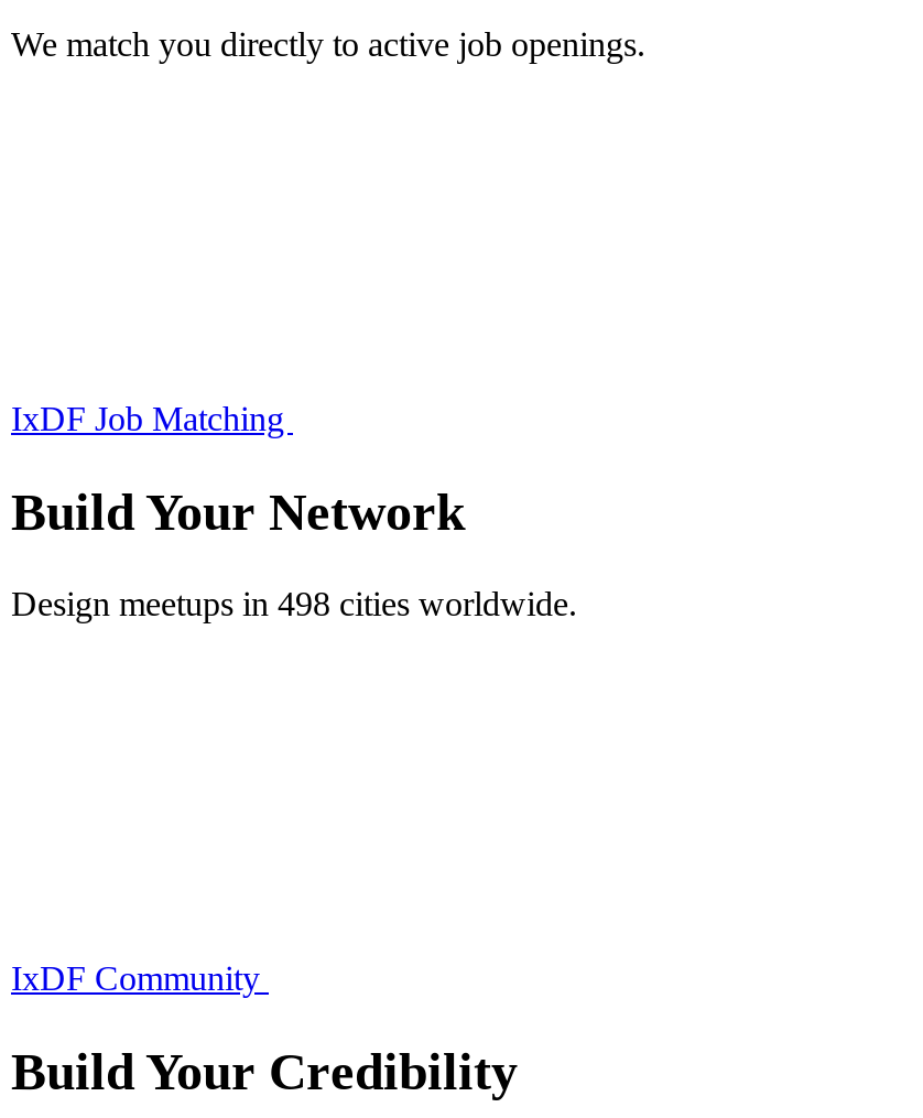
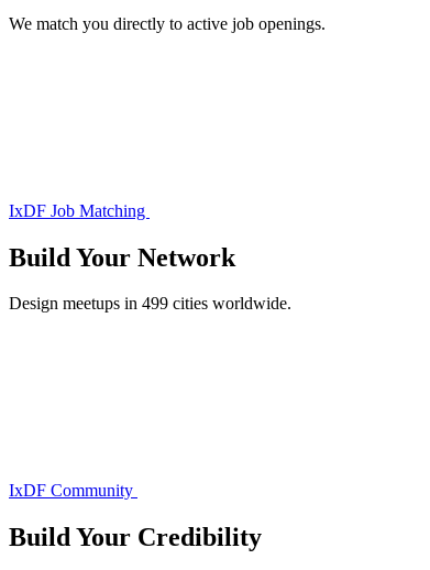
- Design meetups in 498 cities worldwide.
+ Design meetups in 499 cities worldwide.
